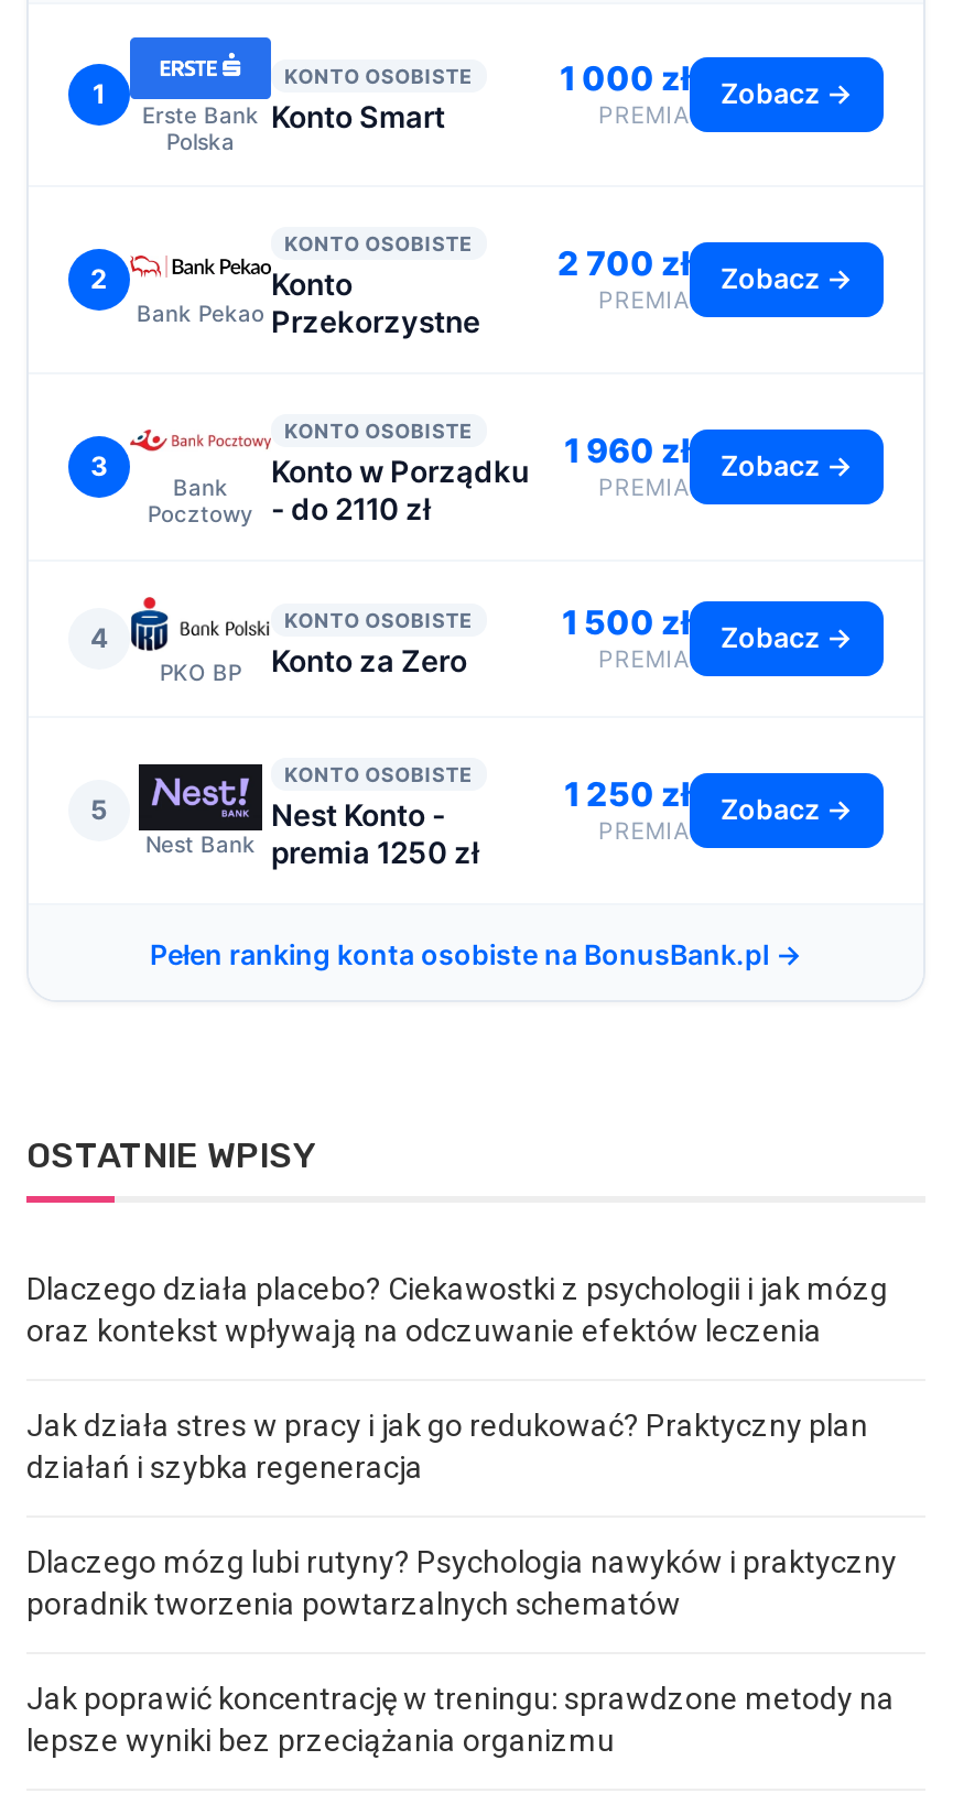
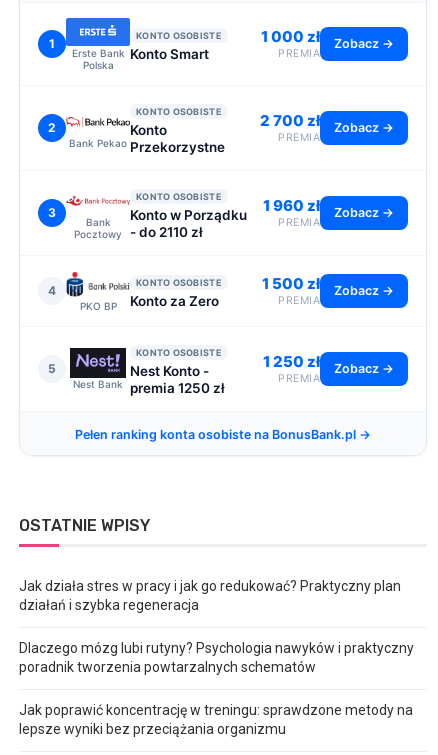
- Dlaczego działa placebo? Ciekawostki z psychologii i jak mózg
- oraz kontekst wpływają na odczuwanie efektów leczenia
